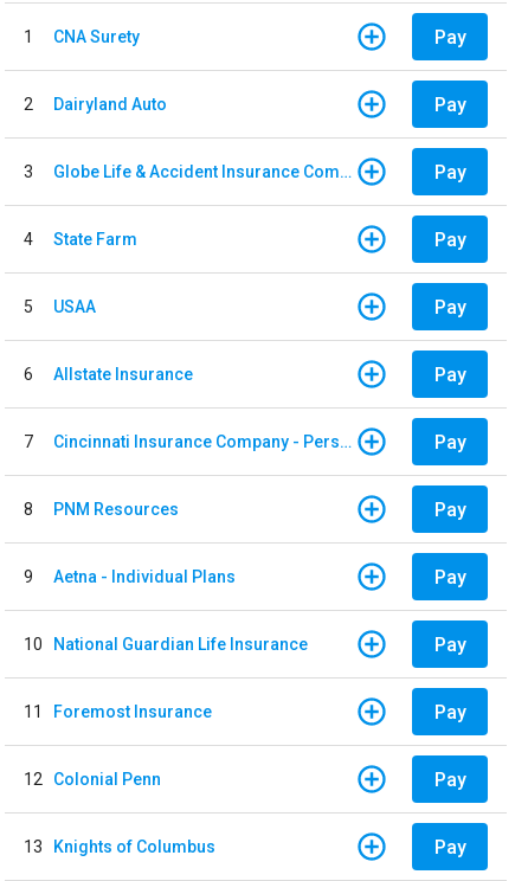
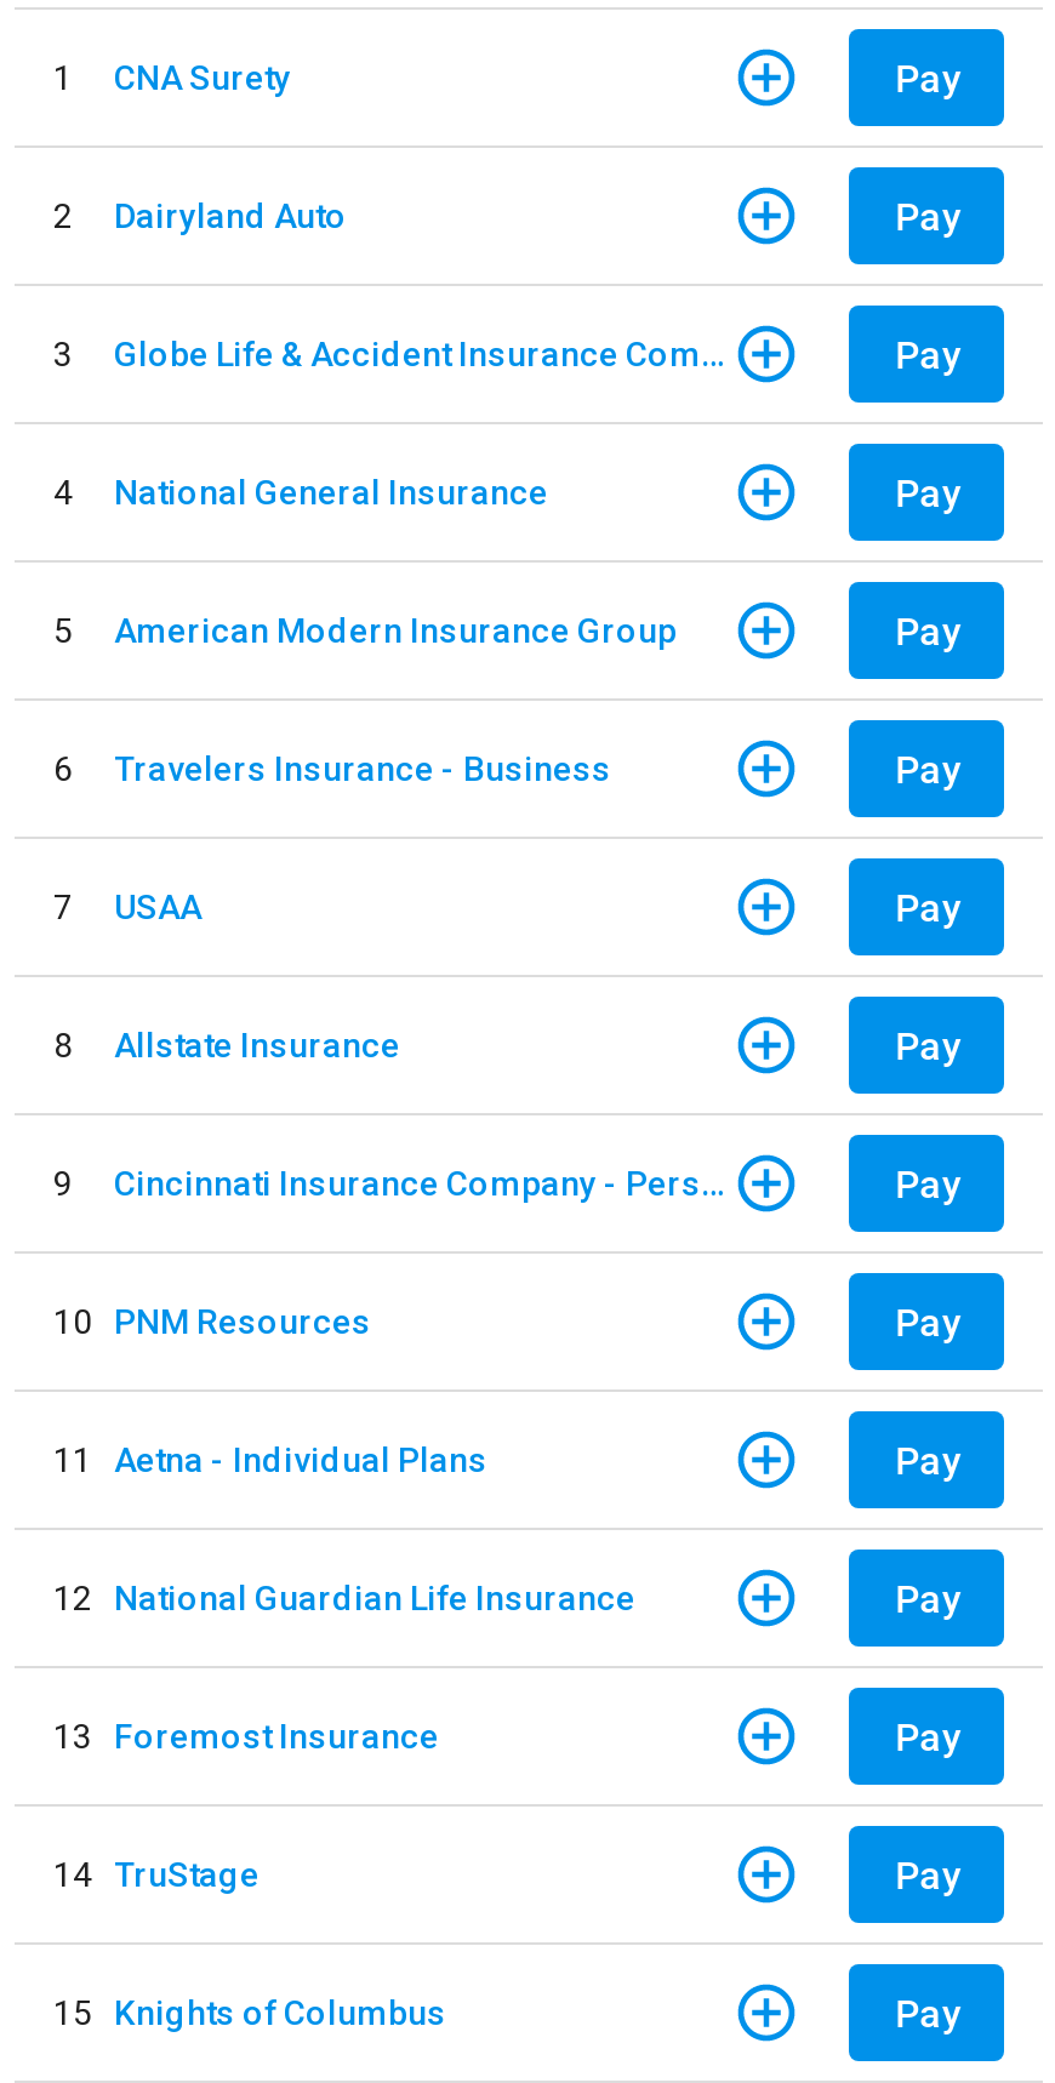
- State Farm
+ National General Insurance

+ American Modern Insurance Group
+ Pay
+ 6
+ Travelers Insurance - Business
+ Pay
+ 7

- 6 Allstate Insurance
+ 8 Allstate Insurance

- 7
+ 9

- 8
- PNM Resources
+ 10 PNM Resources

- 9
- Aetna - Individual Plans
+ 11 Aetna - Individual Plans

- 10 National Guardian Life Insurance
+ 12 National Guardian Life Insurance

- 11 Foremost Insurance
+ 13 Foremost Insurance

- 12 Colonial Penn
+ 14 TruStage

- 13 Knights of Columbus
+ 15 Knights of Columbus
